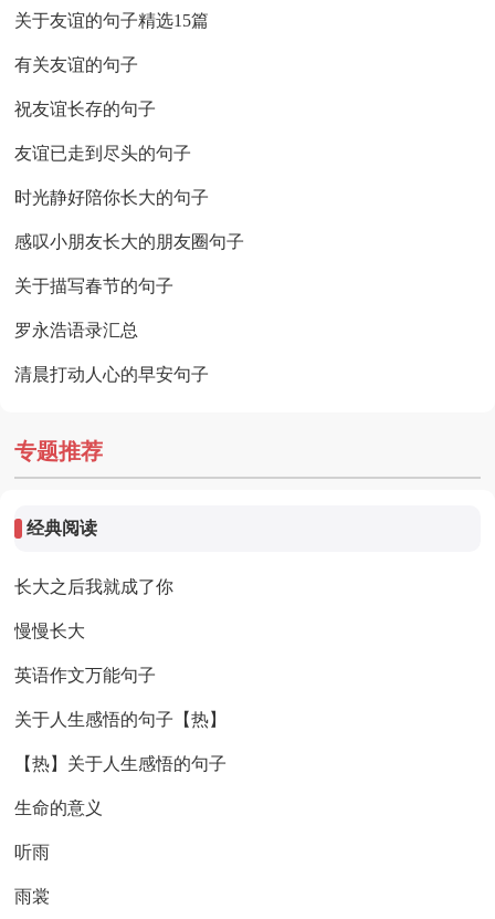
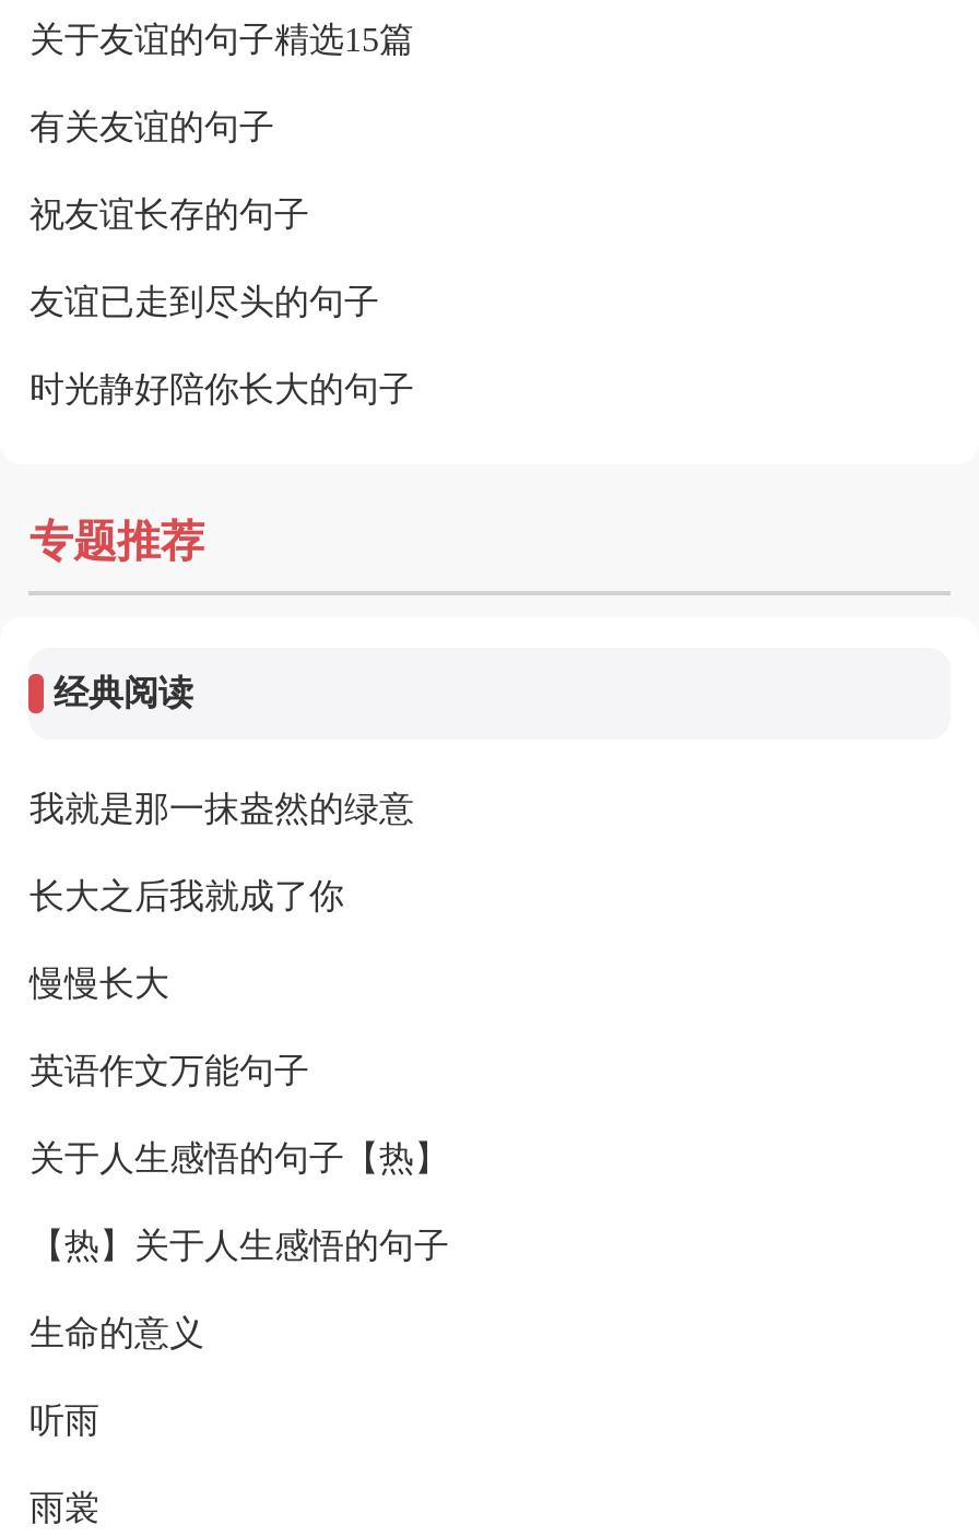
- 感叹小朋友长大的朋友圈句子
- 关于描写春节的句子
- 罗永浩语录汇总
- 清晨打动人心的早安句子

moved up: 专题推荐 | 经典阅读

+ 我就是那一抹盎然的绿意
